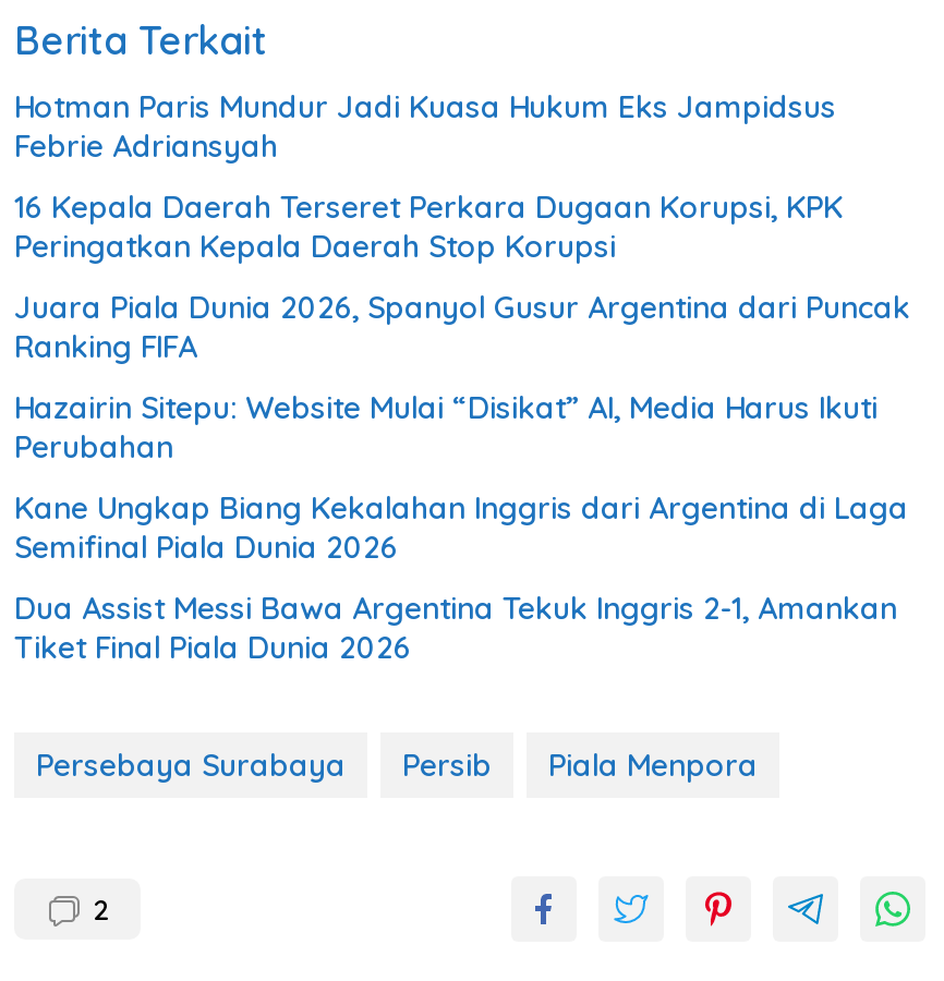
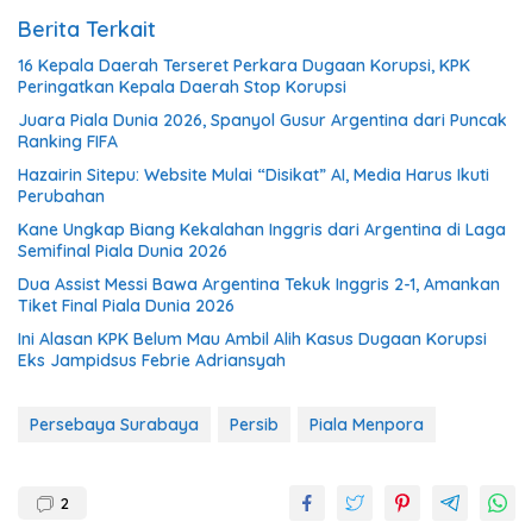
- Hotman Paris Mundur Jadi Kuasa Hukum Eks Jampidsus
- Febrie Adriansyah

moved up: 16 Kepala Daerah Terseret Perkara Dugaan Korupsi, KPK | Peringatkan Kepala Daerah Stop Korupsi | Juara Piala Dunia 2026, Spanyol Gusur Argentina dari Puncak | ... | Dua Assist Messi Bawa Argentina Tekuk Inggris 2-1, Amankan | Tiket Final Piala Dunia 2026

+ Ini Alasan KPK Belum Mau Ambil Alih Kasus Dugaan Korupsi
+ Eks Jampidsus Febrie Adriansyah
